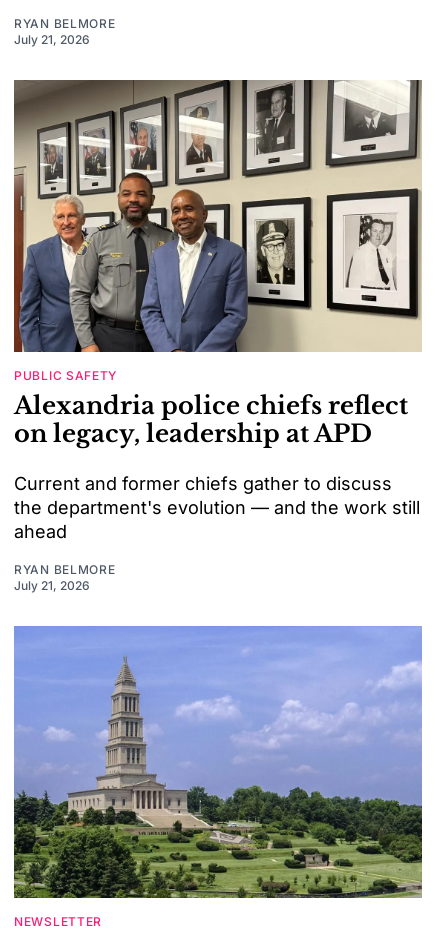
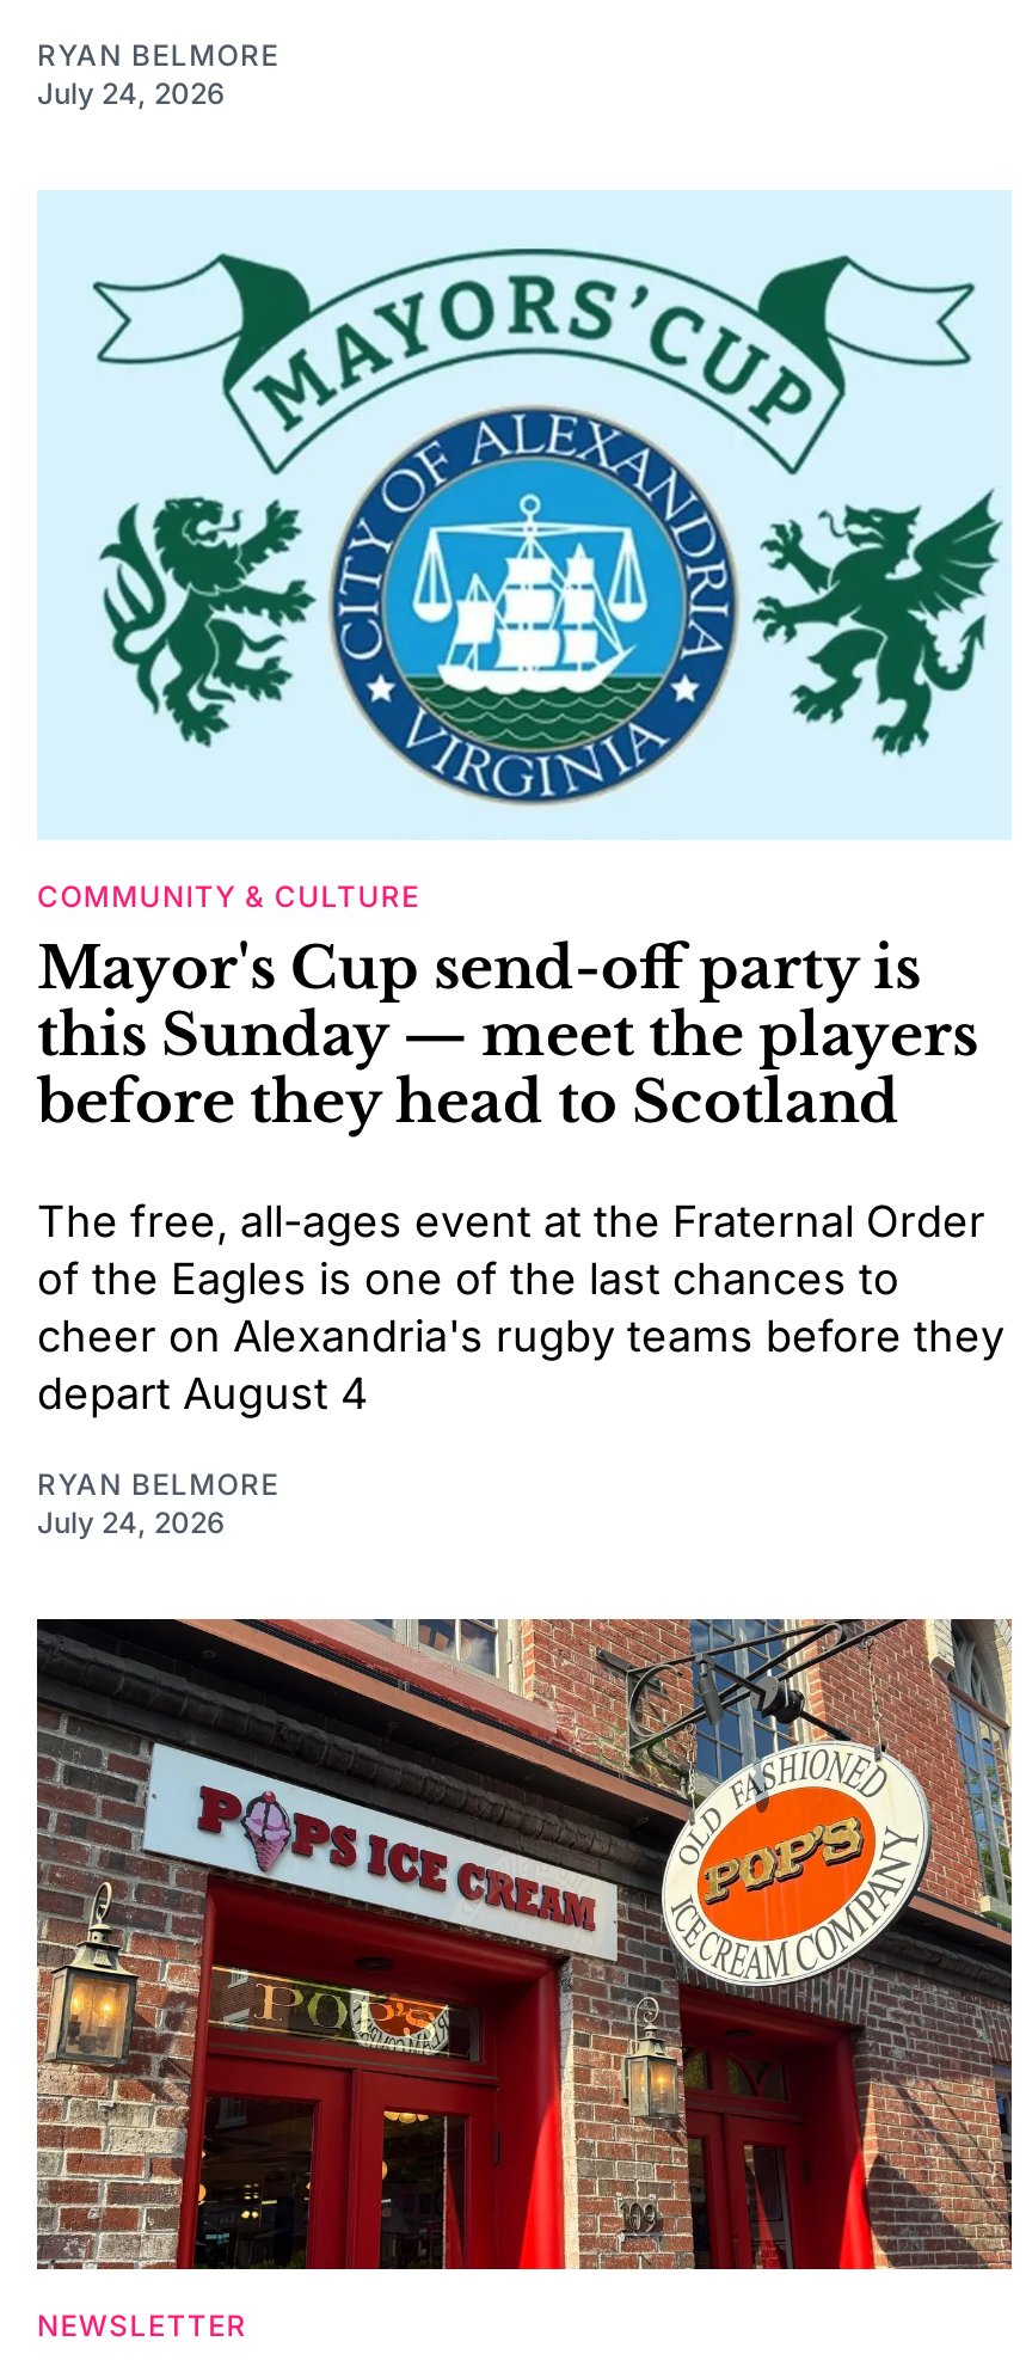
- July 21, 2026
+ July 24, 2026

- [image]
- PUBLIC SAFETY
- Alexandria police chiefs reflect
- on legacy, leadership at APD
+ [image]
+ COMMUNITY & CULTURE
+ Mayor's Cup send-off party is
+ this Sunday — meet the players
+ before they head to Scotland

- Current and former chiefs gather to discuss
- the department's evolution — and the work still
- ahead
+ The free, all-ages event at the Fraternal Order
+ of the Eagles is one of the last chances to
+ cheer on Alexandria's rugby teams before they
+ depart August 4

- July 21, 2026
+ July 24, 2026

- [image]
+ [image]
